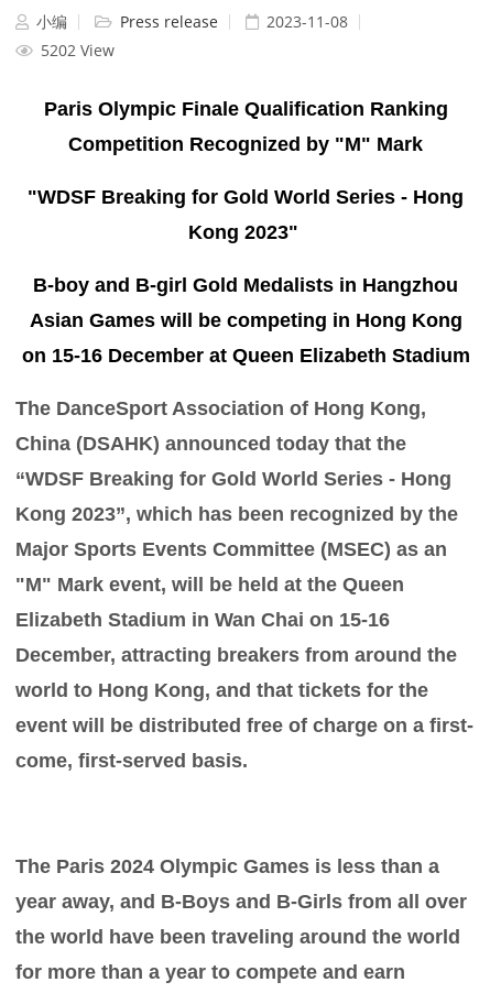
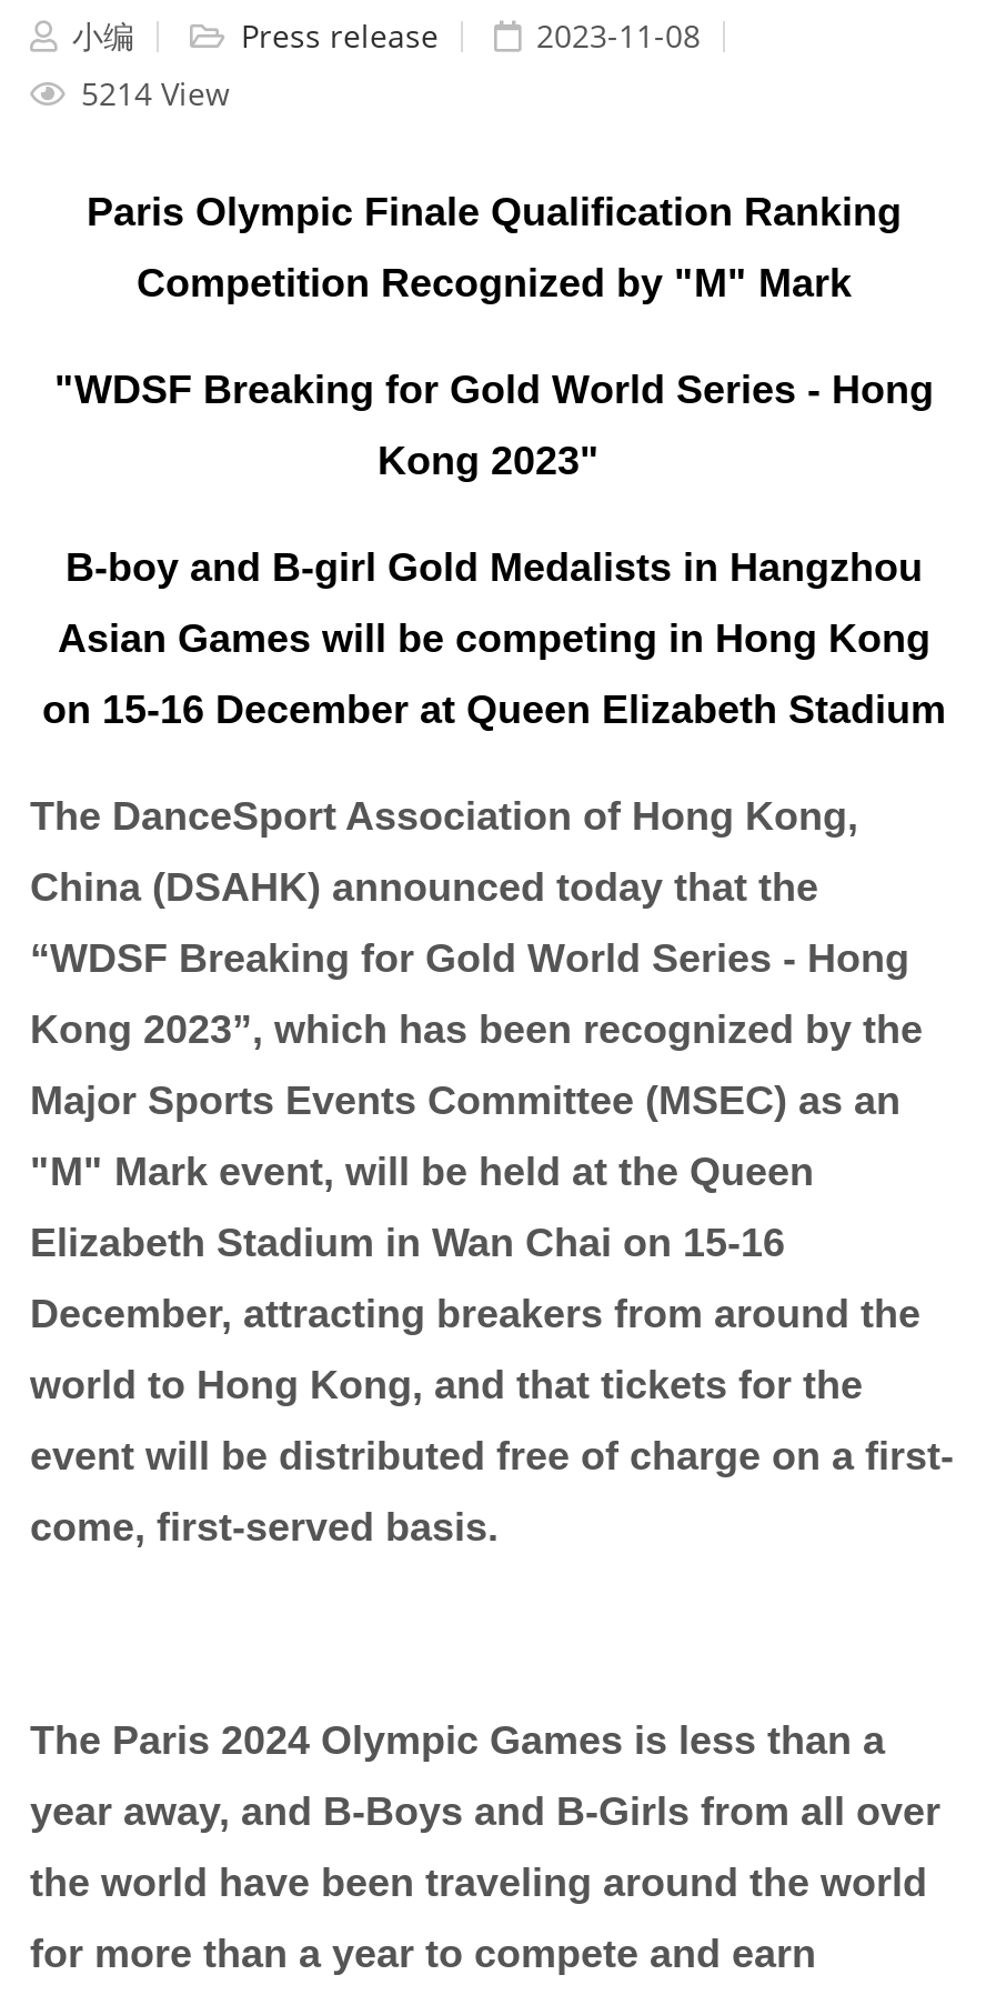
- 5202 View
+ 5214 View
